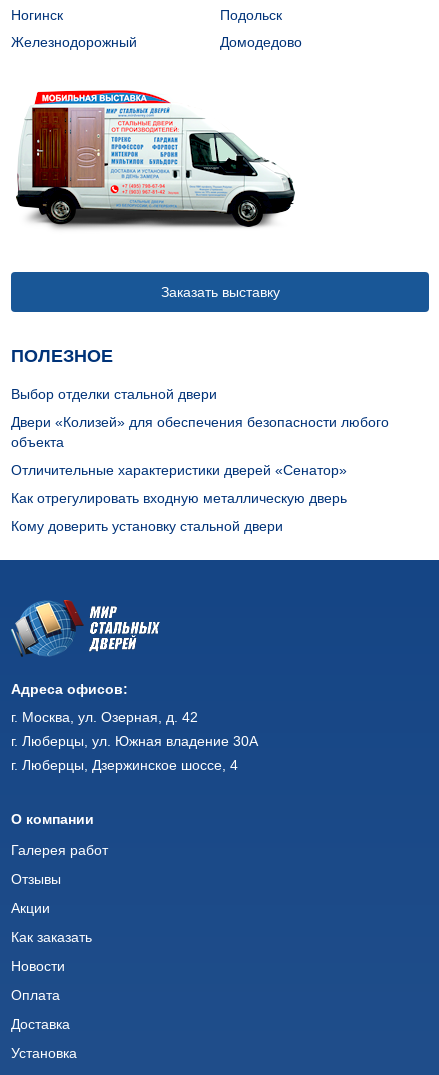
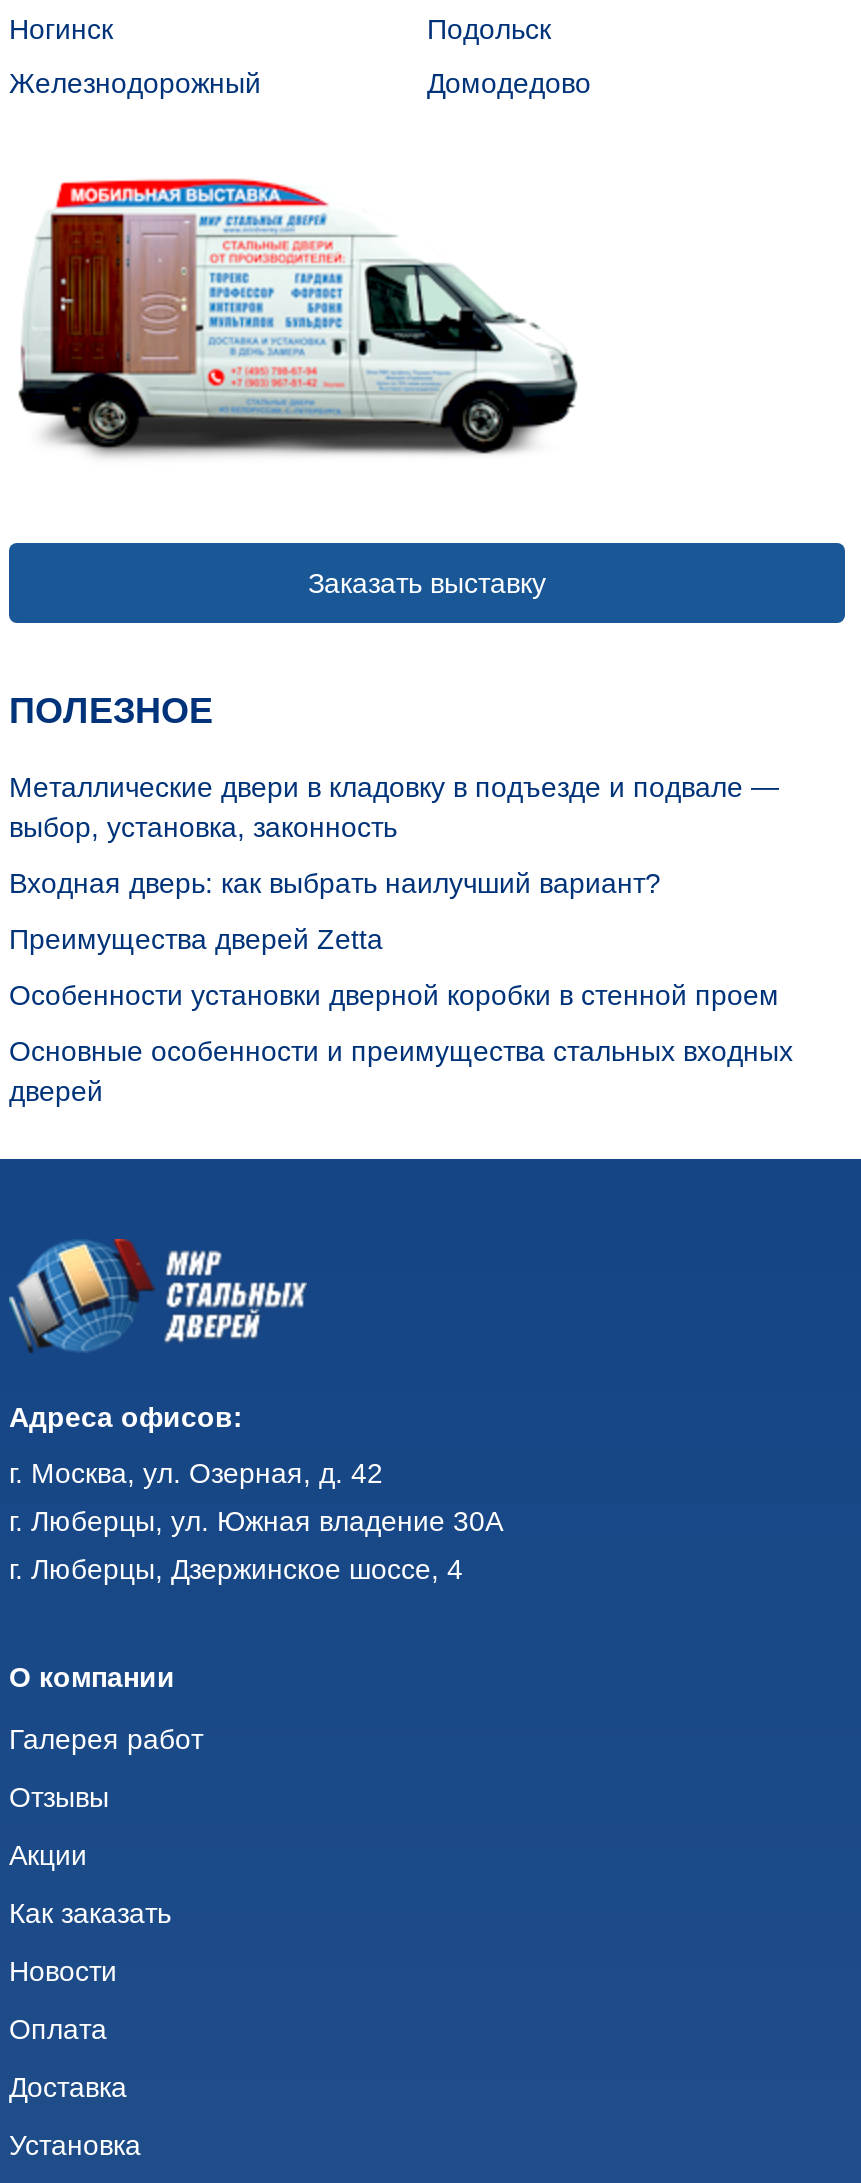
- Выбор отделки стальной двери
+ Металлические двери в кладовку в подъезде и подвале —
+ выбор, установка, законность

- Двери «Колизей» для обеспечения безопасности любого
- объекта
+ Входная дверь: как выбрать наилучший вариант?

- Отличительные характеристики дверей «Сенатор»
+ Преимущества дверей Zetta

- Как отрегулировать входную металлическую дверь
+ Особенности установки дверной коробки в стенной проем

- Кому доверить установку стальной двери
+ Основные особенности и преимущества стальных входных
+ дверей
